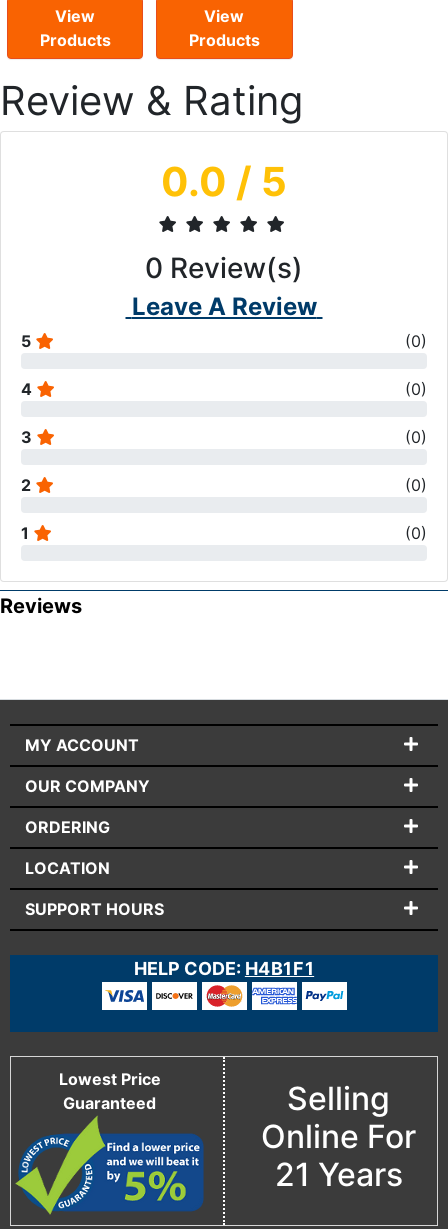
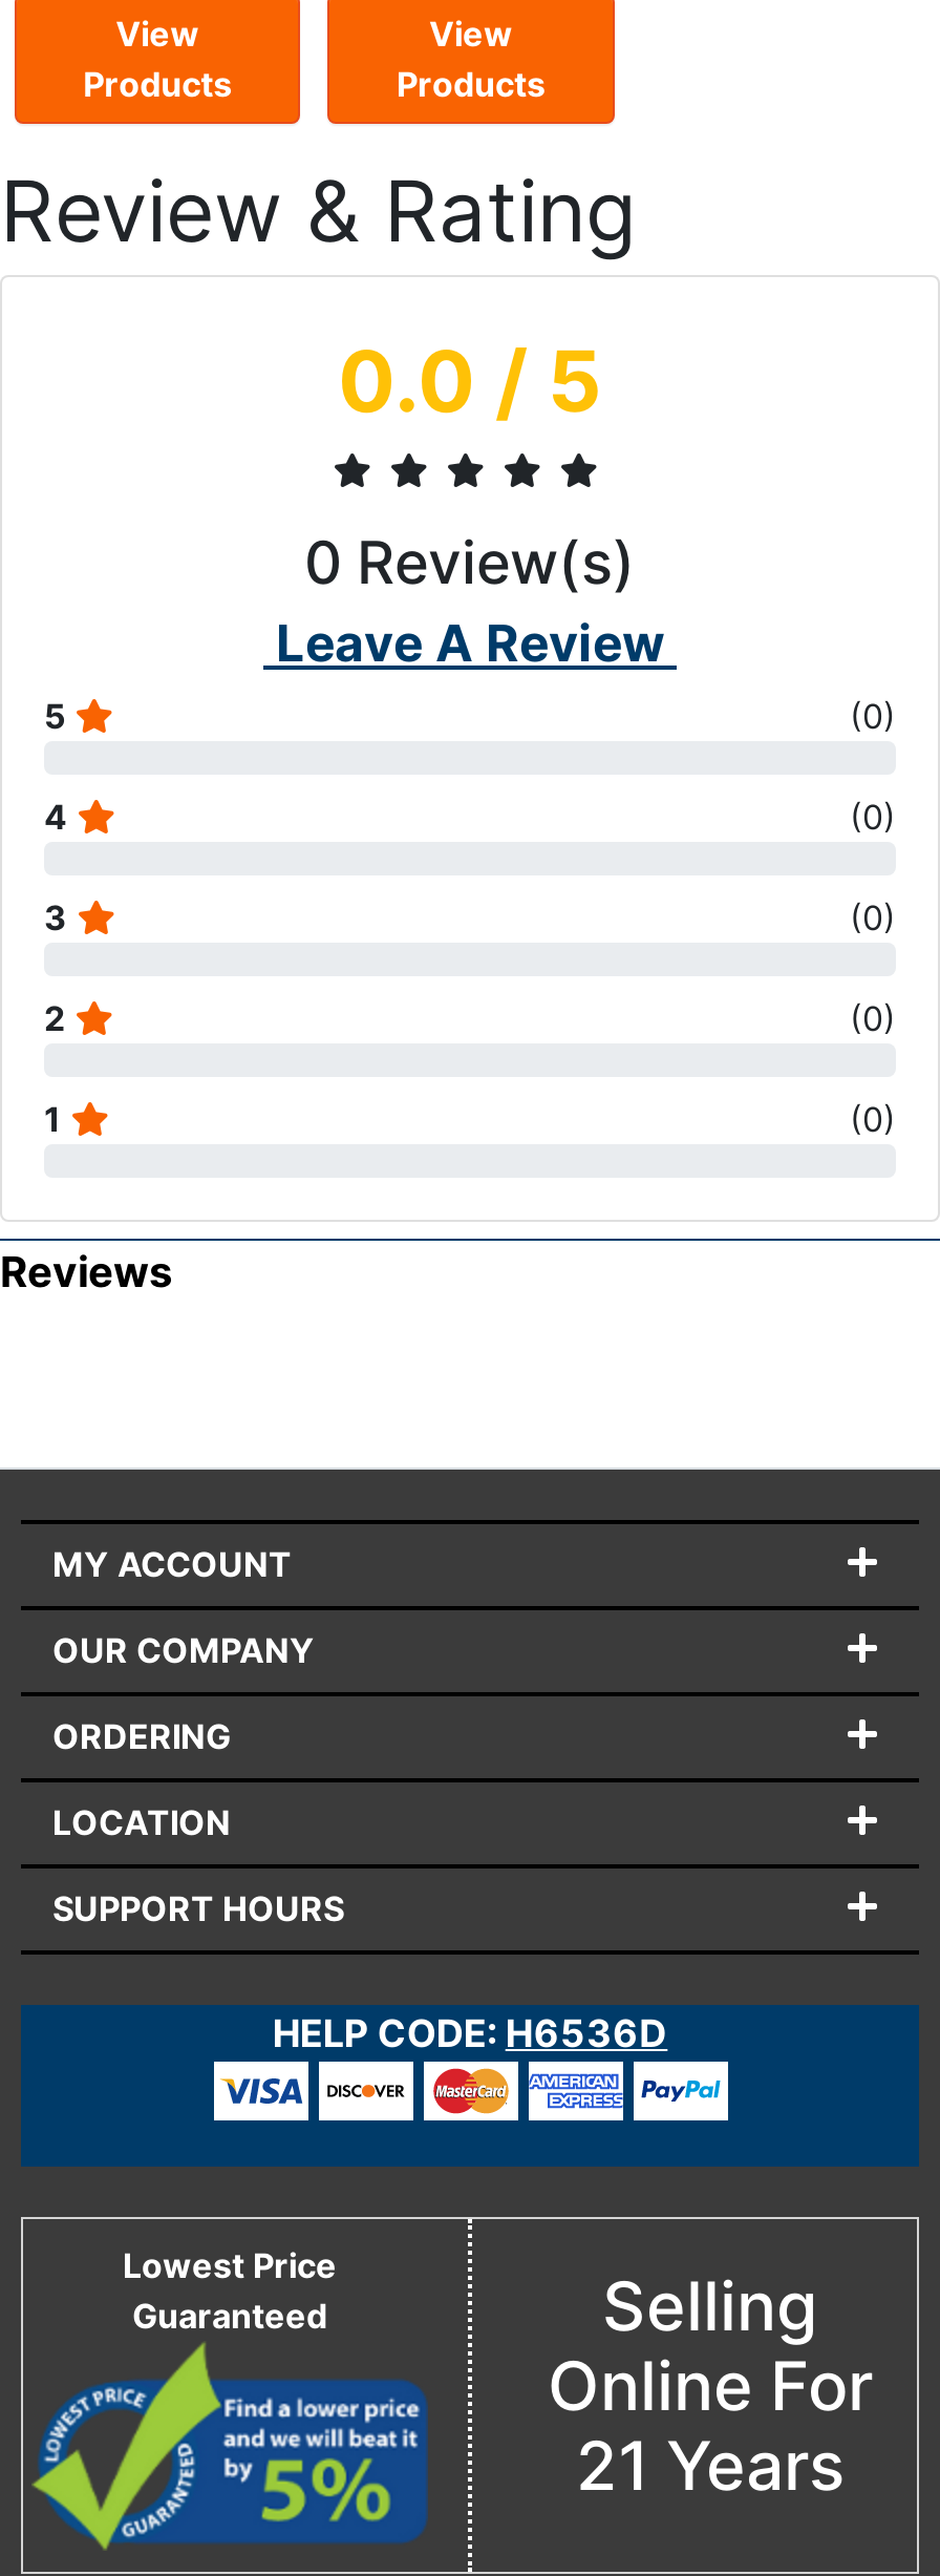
- HELP CODE: H4B1F1
+ HELP CODE: H6536D
